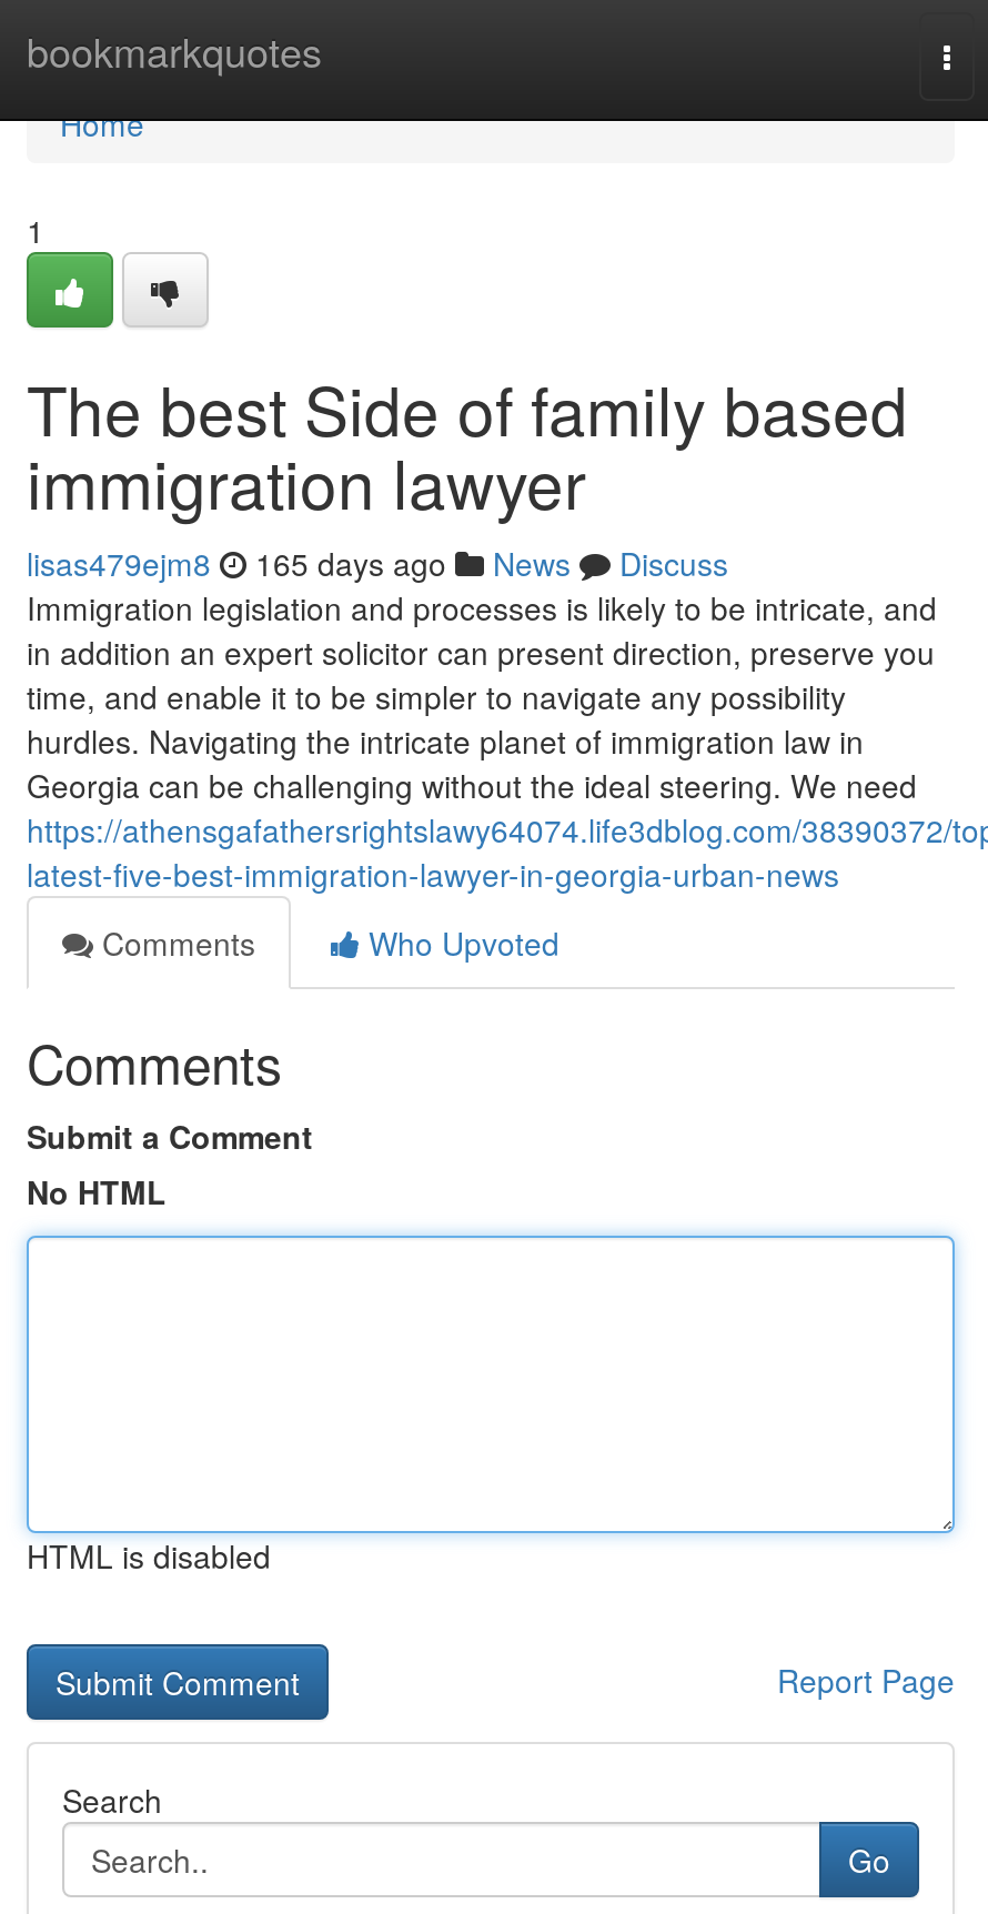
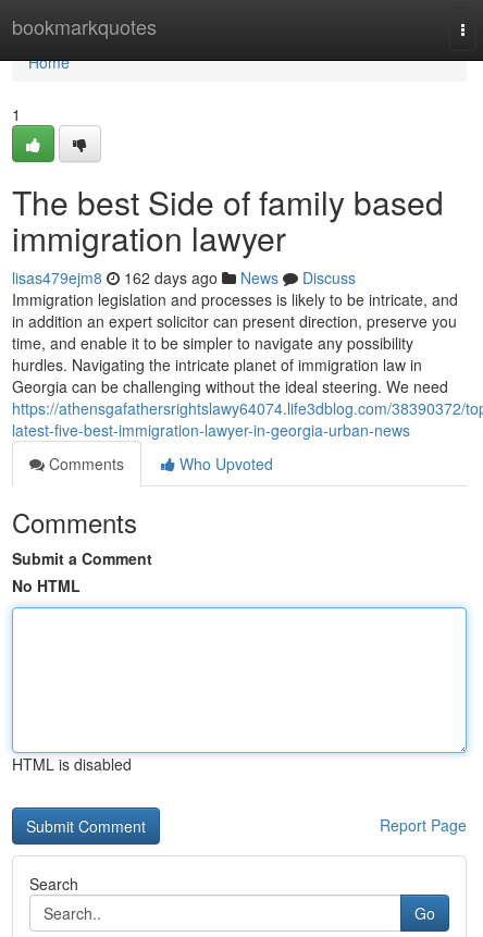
- lisas479ejm8 165 days ago News Discuss
+ lisas479ejm8 162 days ago News Discuss
